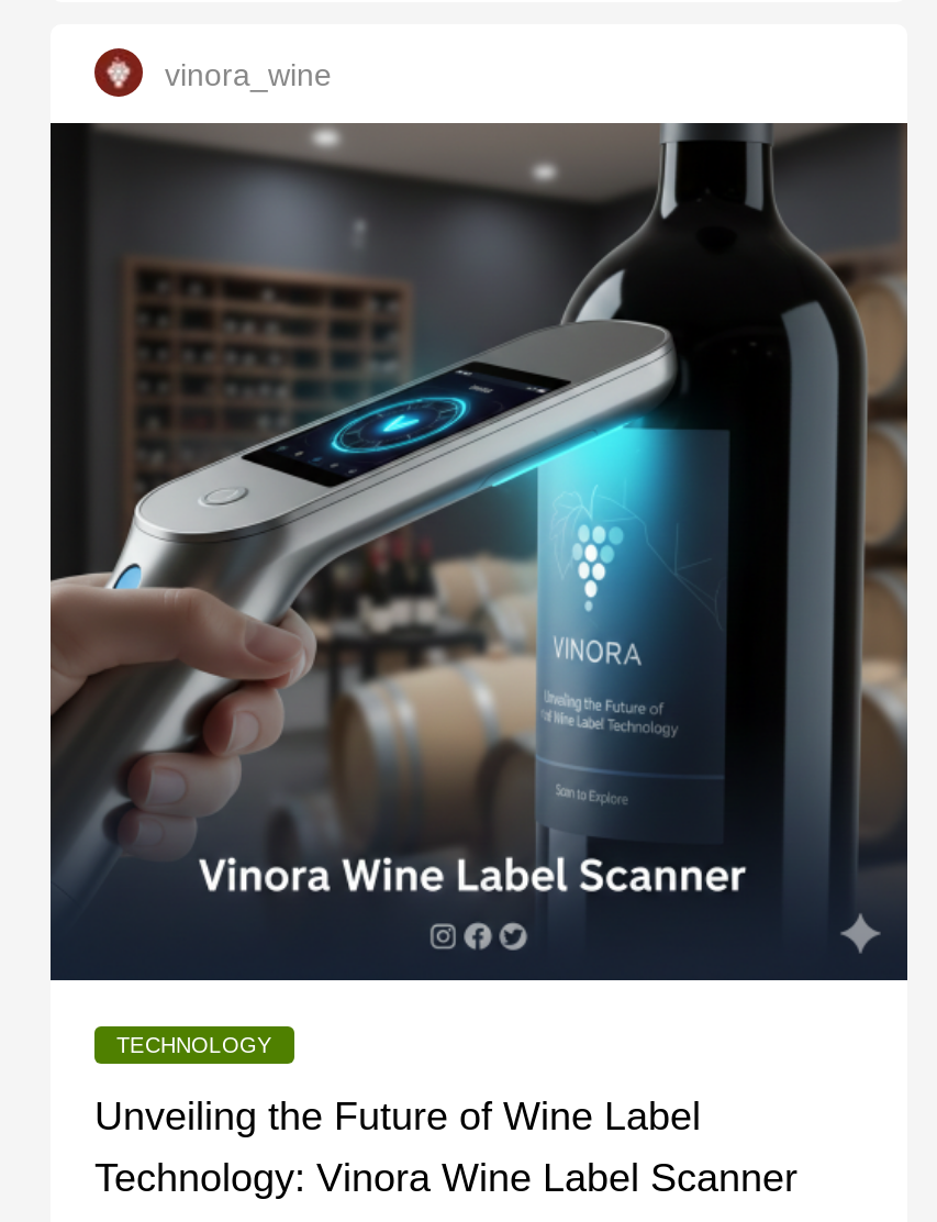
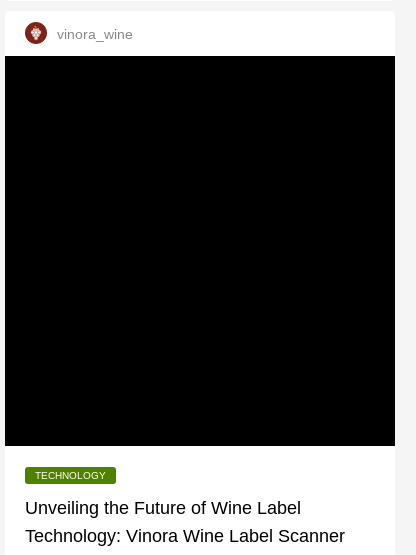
- [image]
